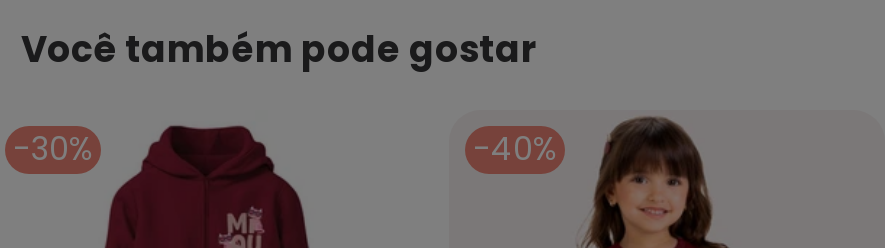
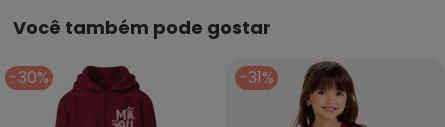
- -40%
+ -31%
